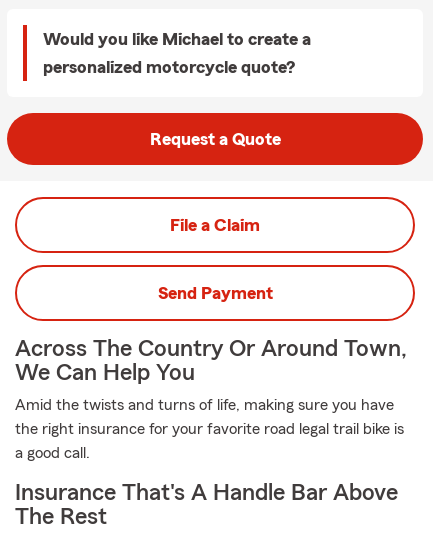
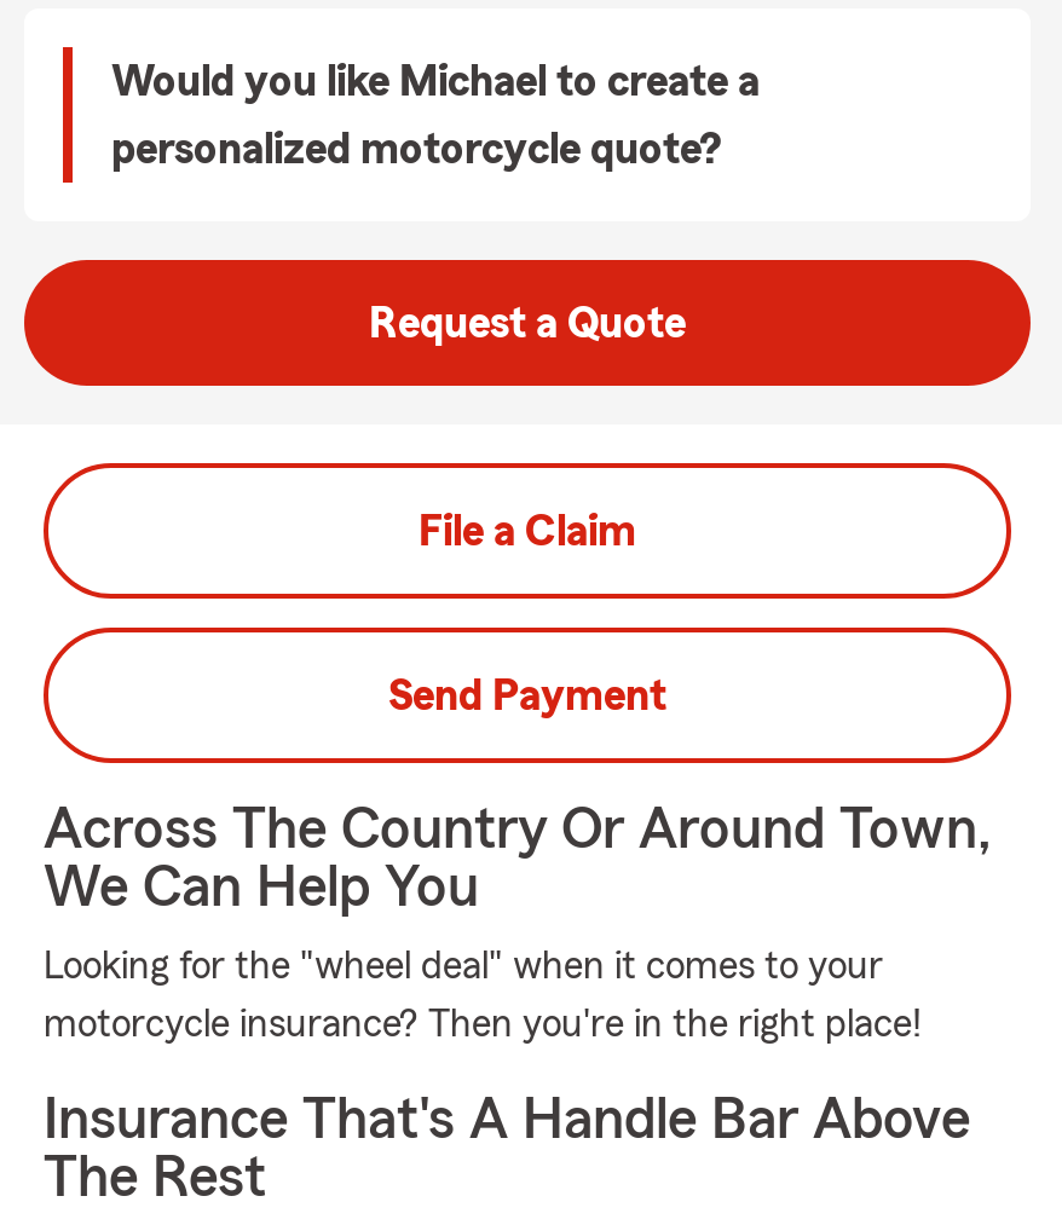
- Amid the twists and turns of life, making sure you have
- the right insurance for your favorite road legal trail bike is
- a good call.
+ Looking for the "wheel deal" when it comes to your
+ motorcycle insurance? Then you're in the right place!
